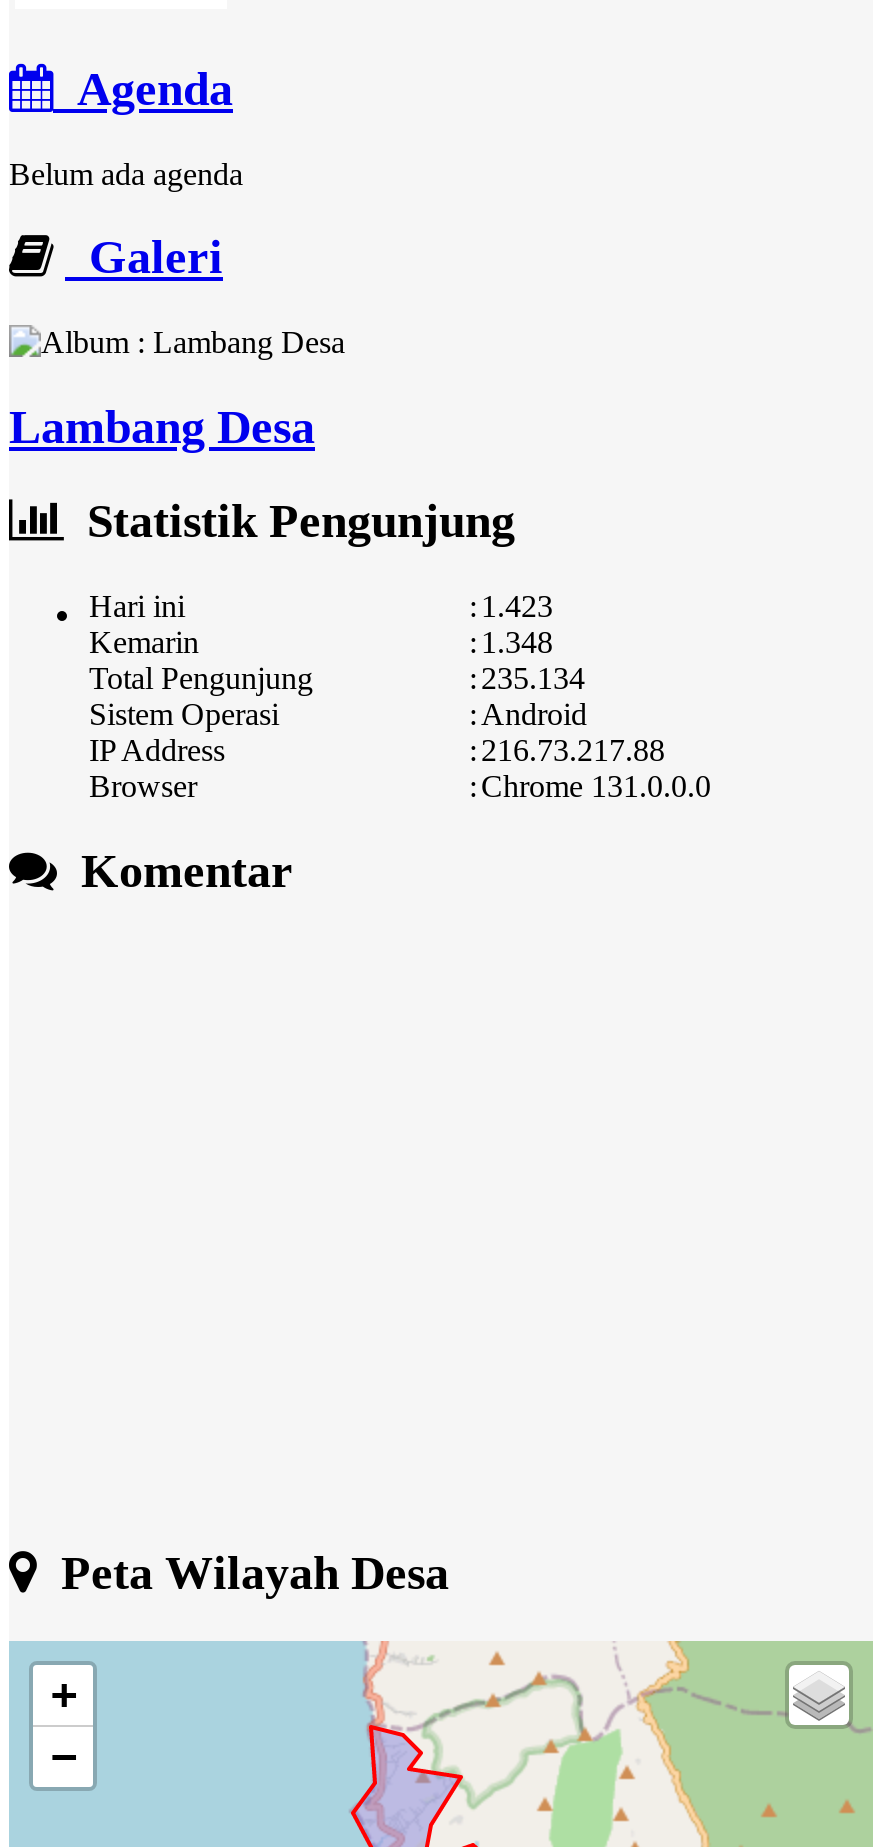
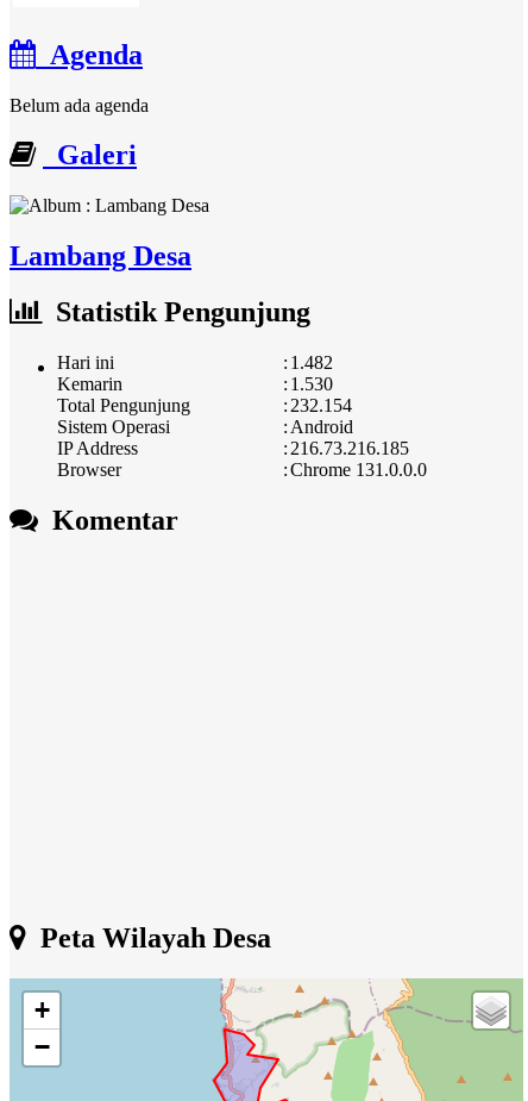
- : 1.423
+ : 1.482

- : 1.348
+ : 1.530

- : 235.134
+ : 232.154

- : 216.73.217.88
+ : 216.73.216.185
